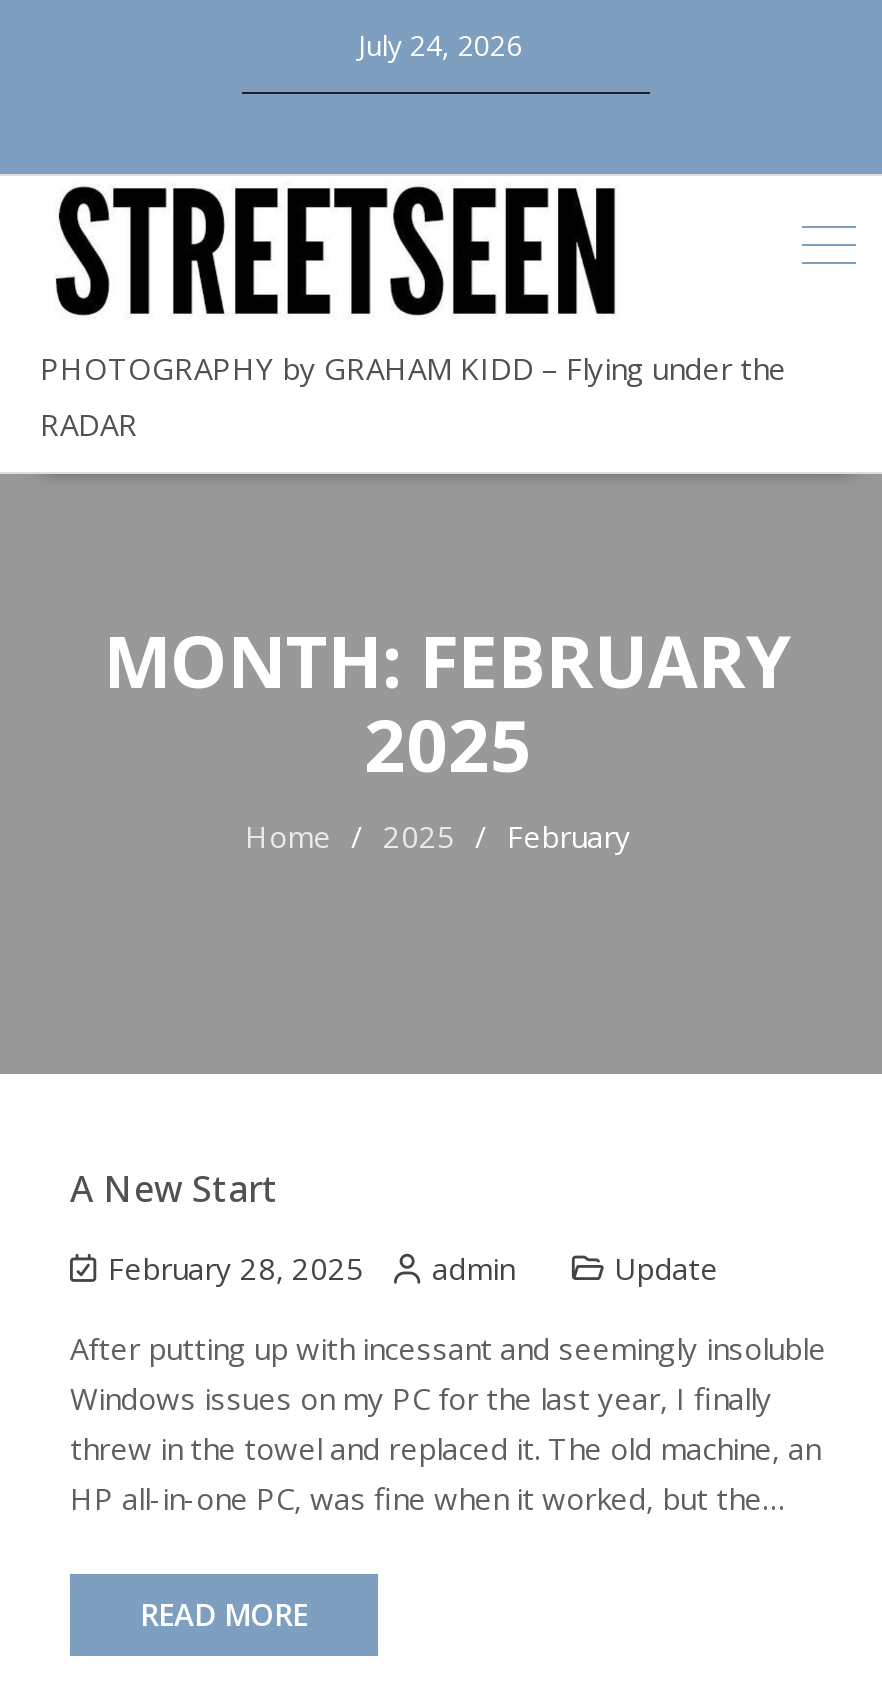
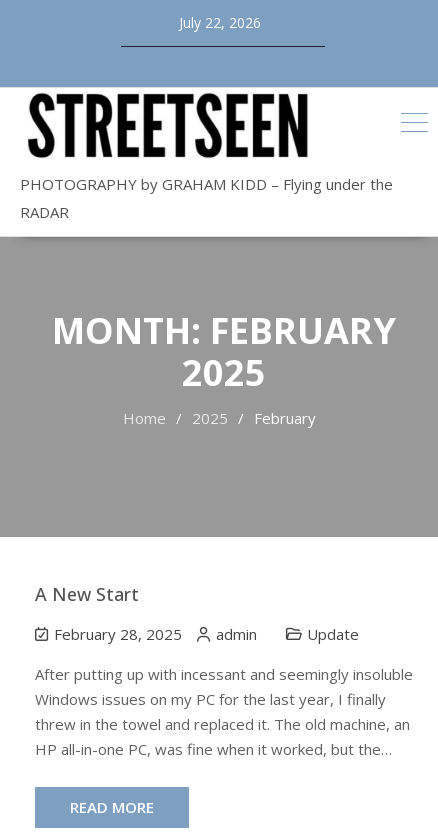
- July 24, 2026
+ July 22, 2026
